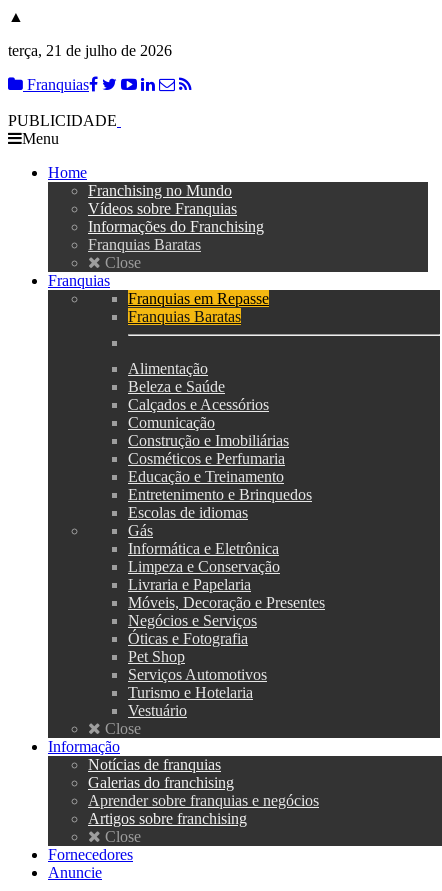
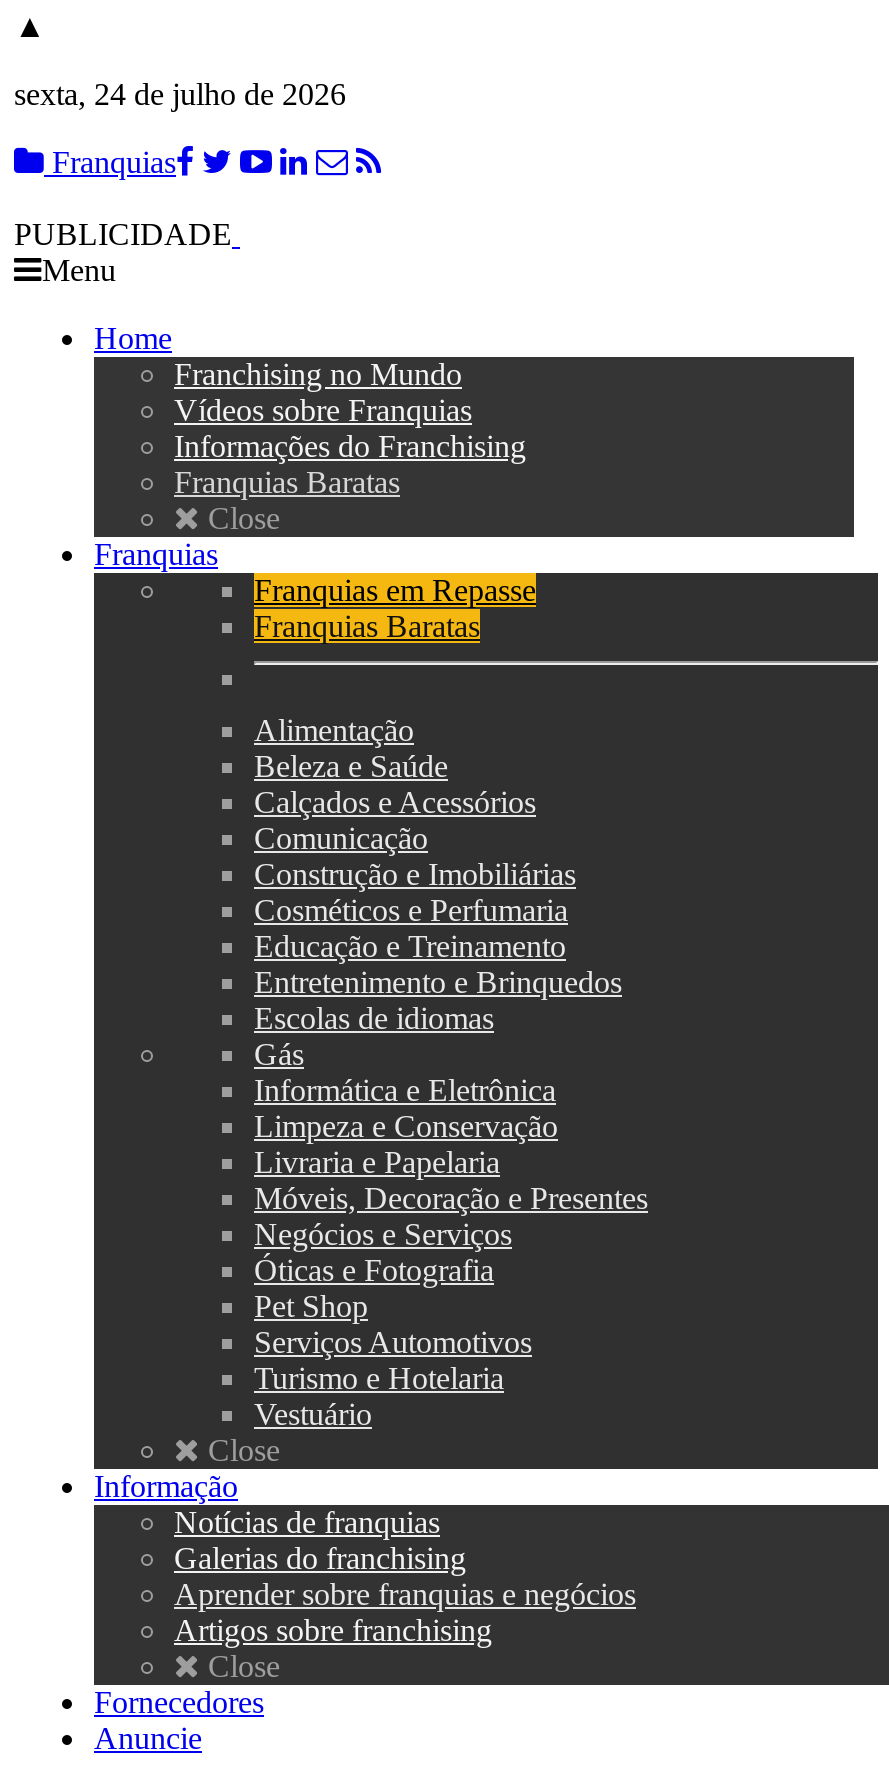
- terça, 21 de julho de 2026
+ sexta, 24 de julho de 2026
